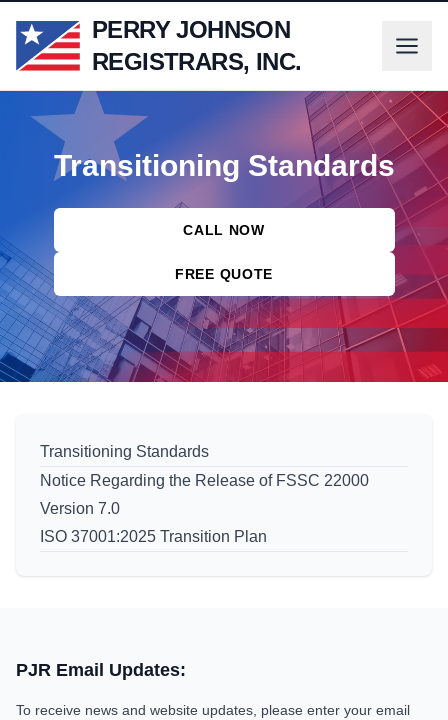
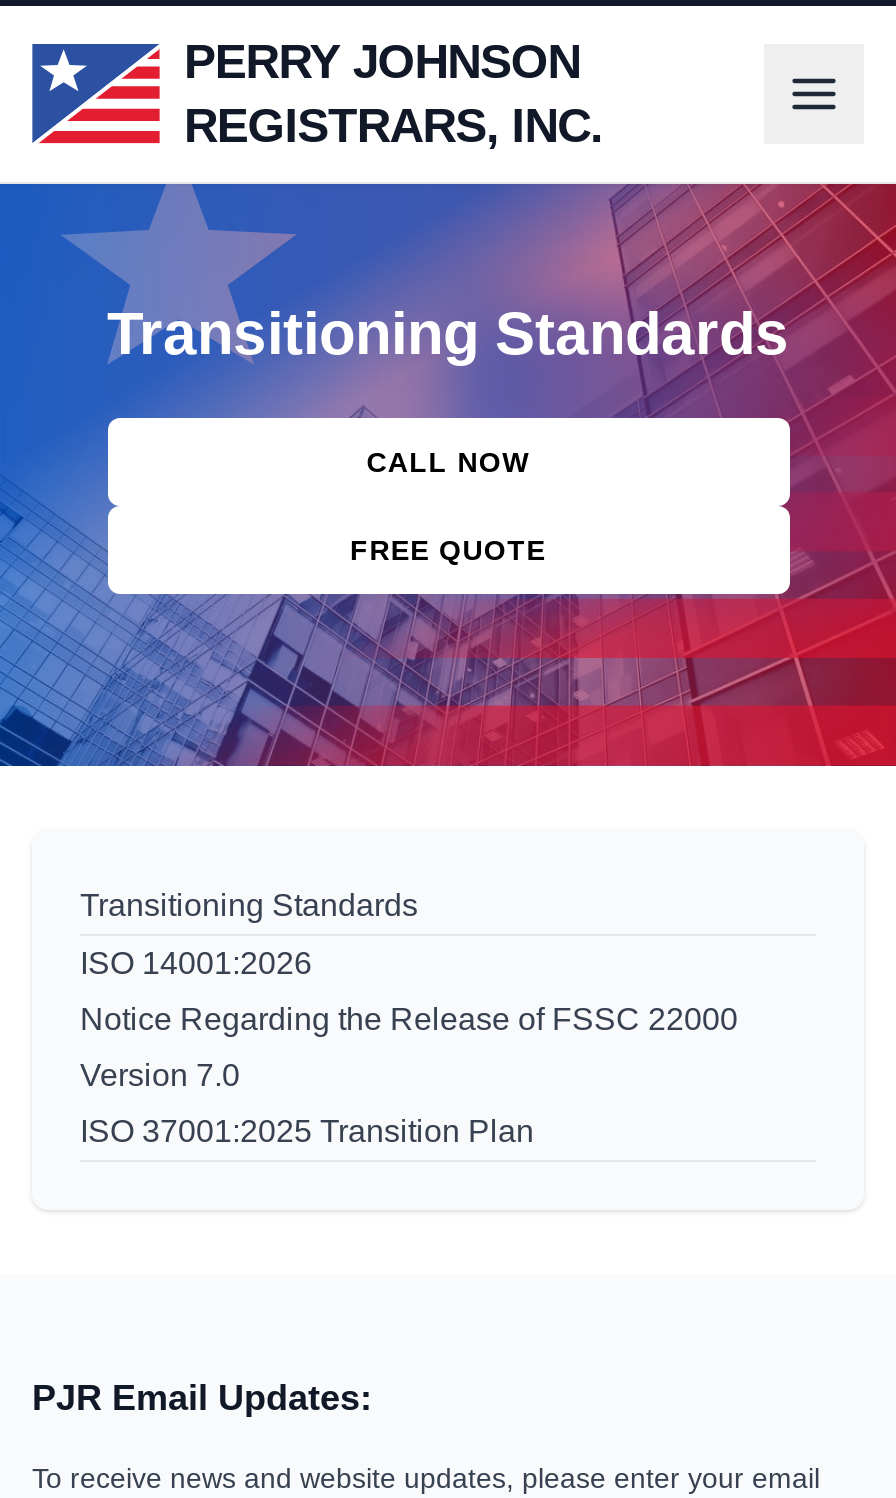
+ ISO 14001:2026
